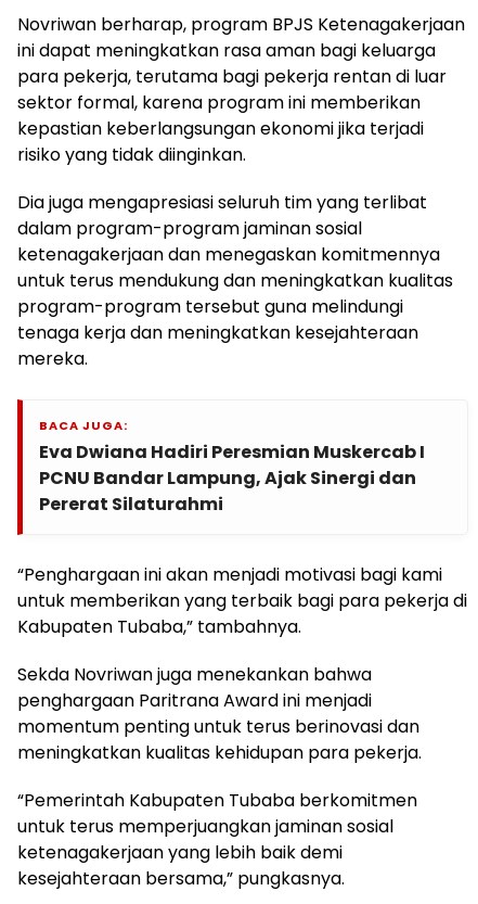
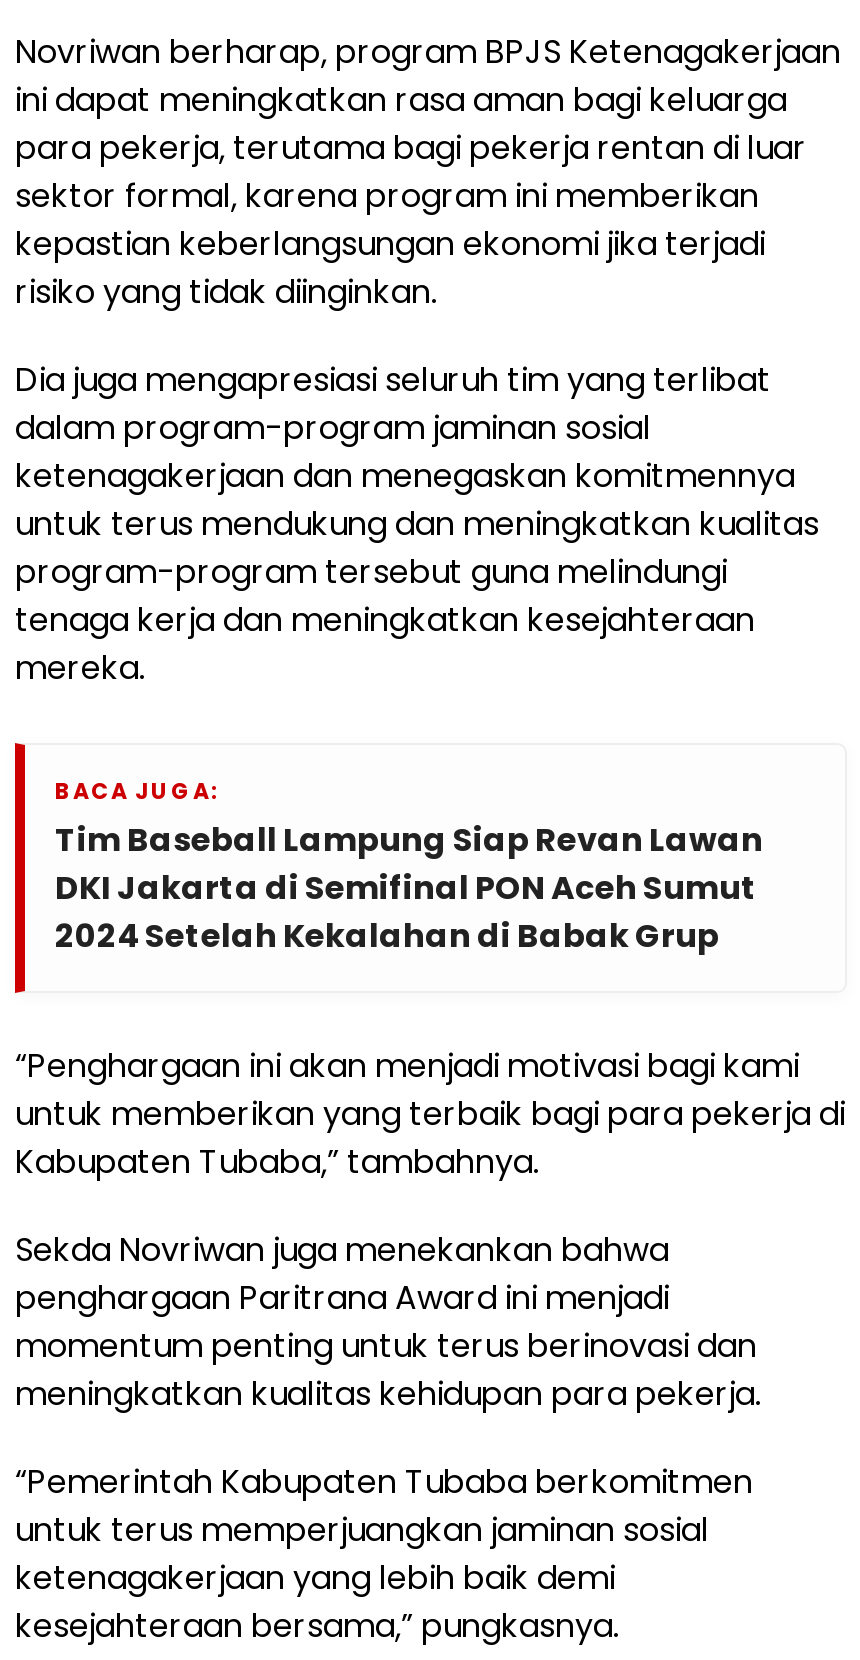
- Eva Dwiana Hadiri Peresmian Muskercab I
- PCNU Bandar Lampung, Ajak Sinergi dan
- Pererat Silaturahmi
+ Tim Baseball Lampung Siap Revan Lawan
+ DKI Jakarta di Semifinal PON Aceh Sumut
+ 2024 Setelah Kekalahan di Babak Grup
